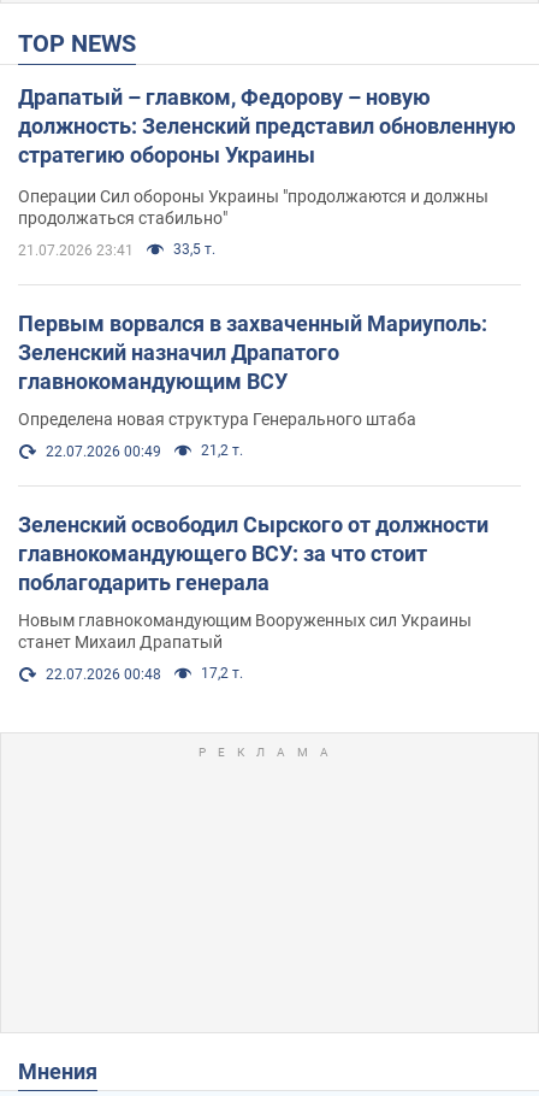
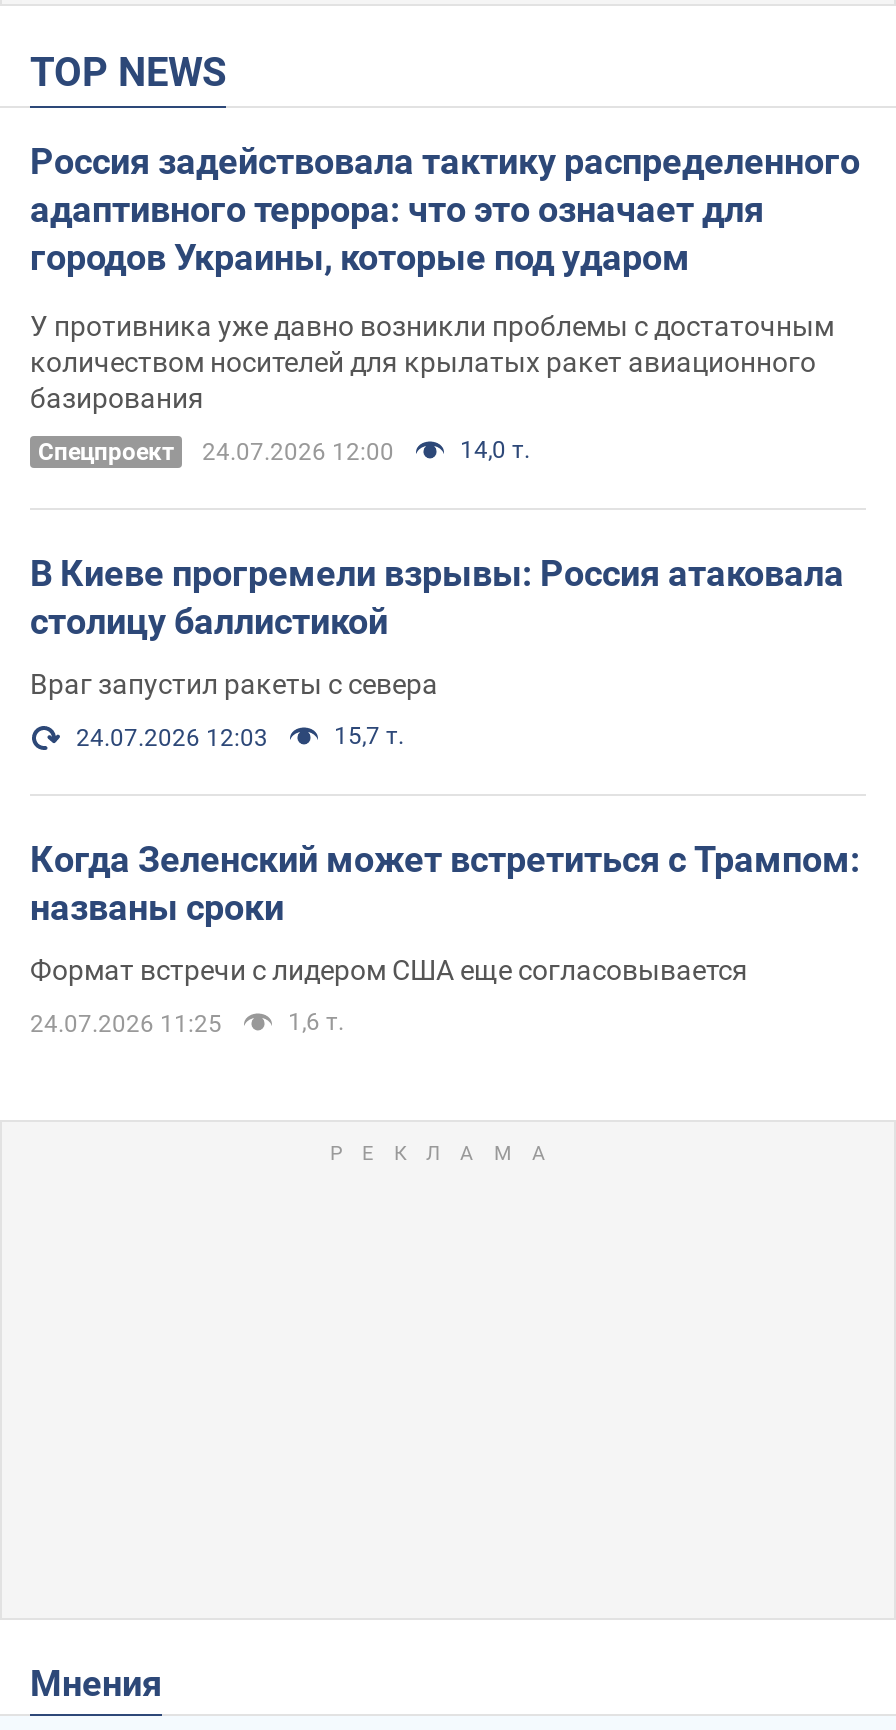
- Драпатый – главком, Федорову – новую
- должность: Зеленский представил обновленную
- стратегию обороны Украины
+ Россия задействовала тактику распределенного
+ адаптивного террора: что это означает для
+ городов Украины, которые под ударом

- Операции Сил обороны Украины "продолжаются и должны
- продолжаться стабильно"
+ У противника уже давно возникли проблемы с достаточным
+ количеством носителей для крылатых ракет авиационного
+ базирования

- 21.07.2026 23:41
- 33,5 т.
+ Спецпроект
+ 24.07.2026 12:00
+ 14,0 т.

- Первым ворвался в захваченный Мариуполь:
- Зеленский назначил Драпатого
- главнокомандующим ВСУ
+ В Киеве прогремели взрывы: Россия атаковала
+ столицу баллистикой

- Определена новая структура Генерального штаба
+ Враг запустил ракеты с севера

- 22.07.2026 00:49
- 21,2 т.
+ 24.07.2026 12:03
+ 15,7 т.

- Зеленский освободил Сырского от должности
- главнокомандующего ВСУ: за что стоит
- поблагодарить генерала
+ Когда Зеленский может встретиться с Трампом:
+ названы сроки

- Новым главнокомандующим Вооруженных сил Украины
- станет Михаил Драпатый
+ Формат встречи с лидером США еще согласовывается

- 22.07.2026 00:48
- 17,2 т.
+ 24.07.2026 11:25
+ 1,6 т.
